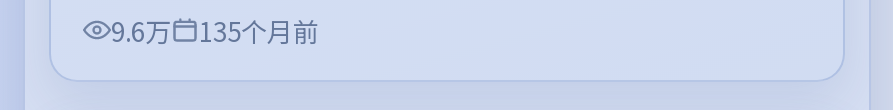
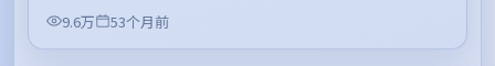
- 9.6万 135个月前
+ 9.6万 53个月前
